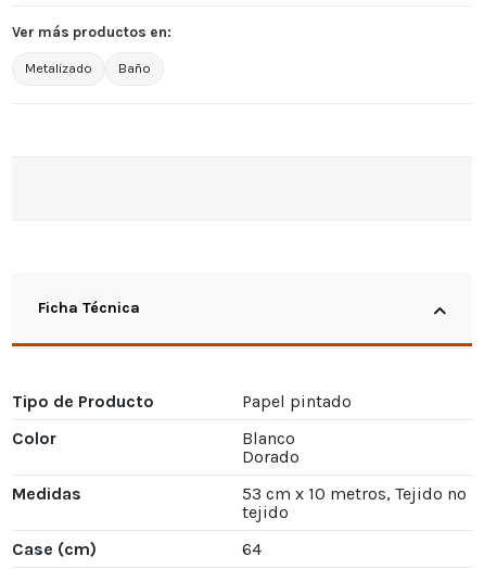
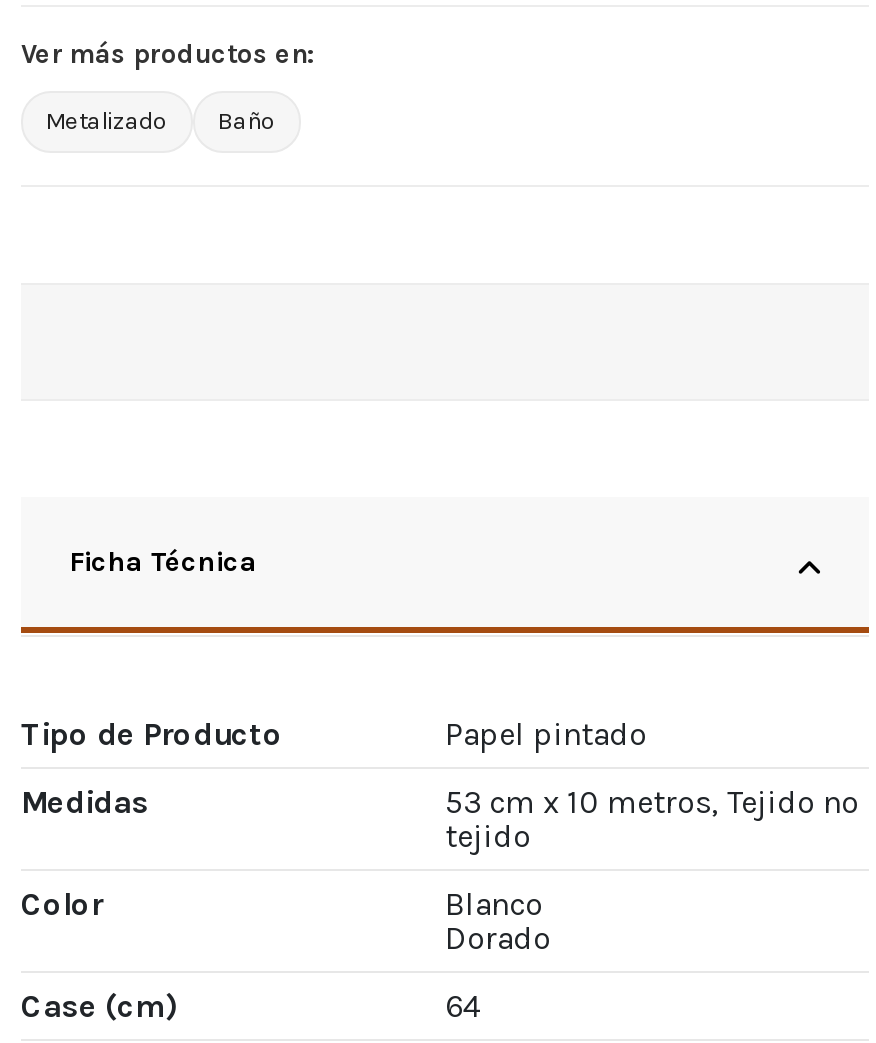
moved down: Color | Blanco | Dorado

moved up: Medidas | 53 cm x 10 metros, Tejido no | tejido
